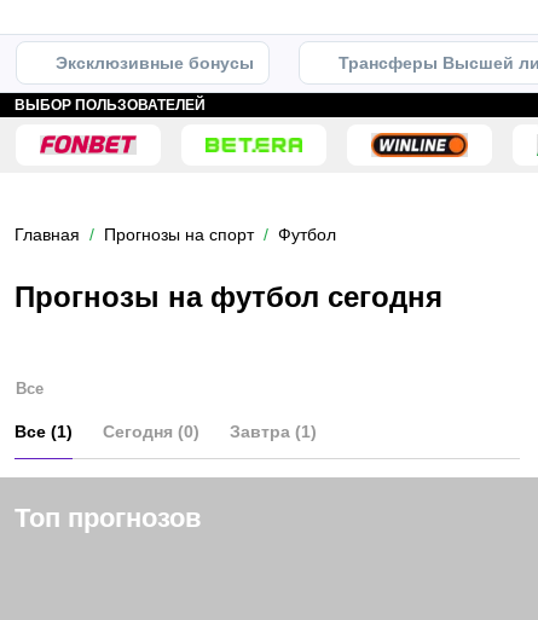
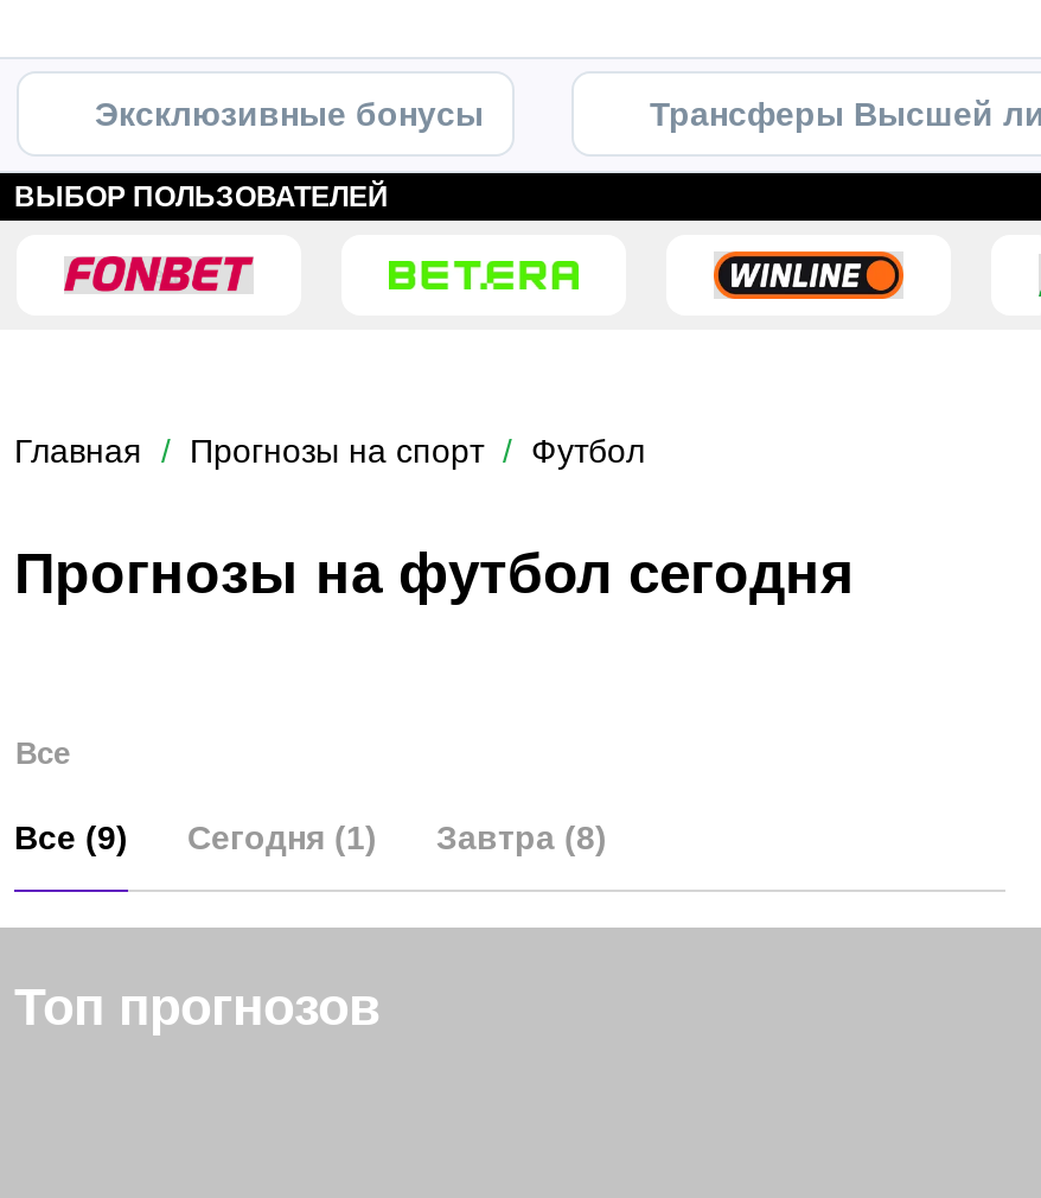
- Все (1)
+ Все (9)

- Сегодня (0)
+ Сегодня (1)

- Завтра (1)
+ Завтра (8)
